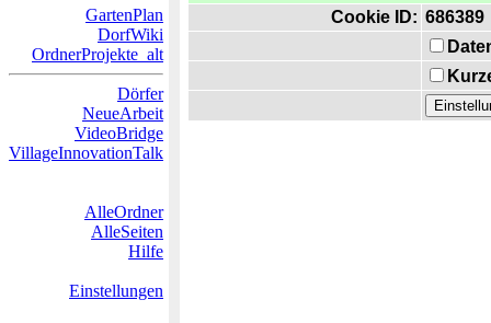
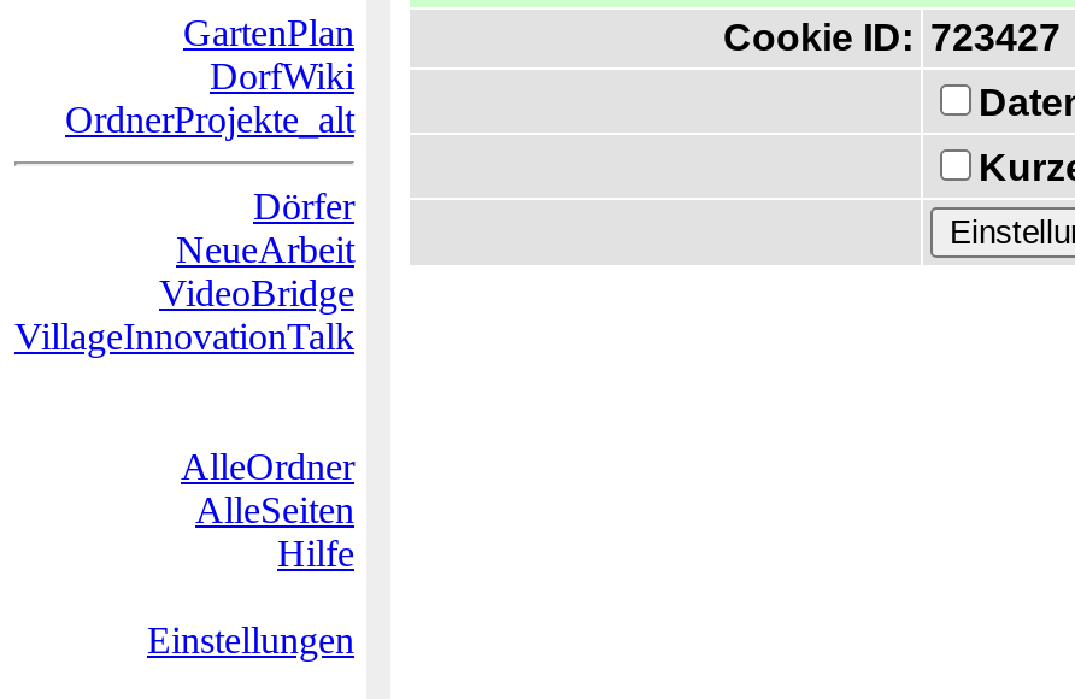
- Cookie ID: 686389
+ Cookie ID: 723427
